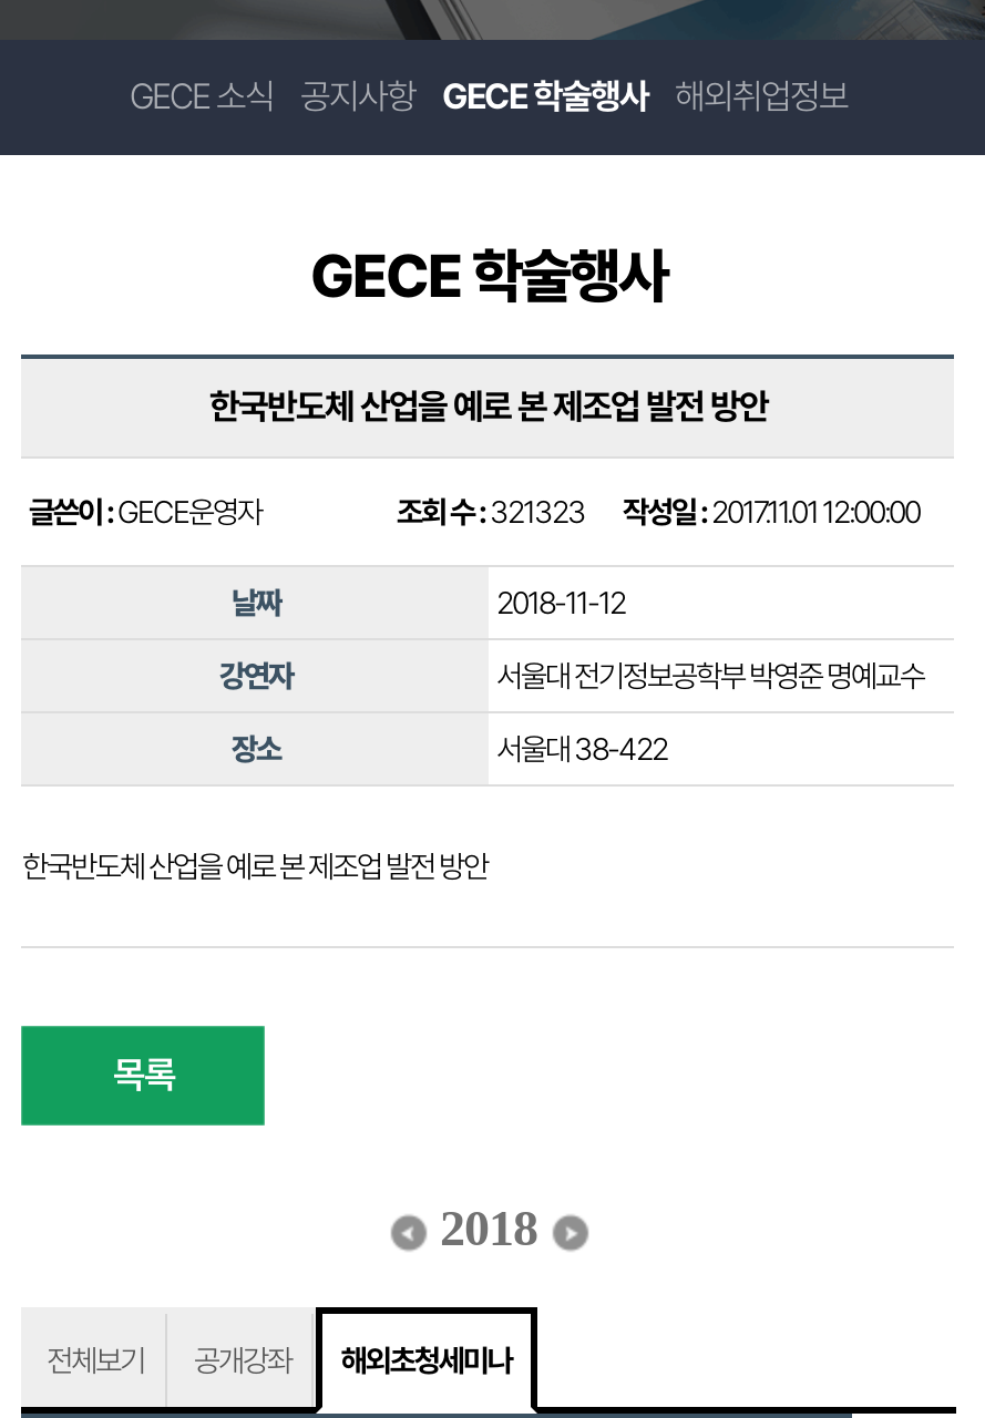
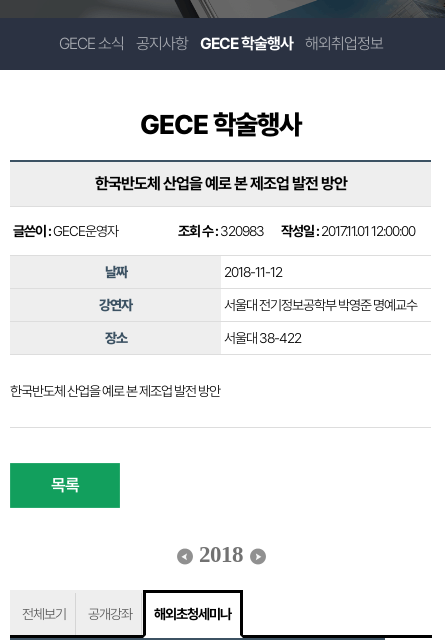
- 조회 수 : 321323 작성일 : 2017.11.01 12:00:00
+ 조회 수 : 320983 작성일 : 2017.11.01 12:00:00
